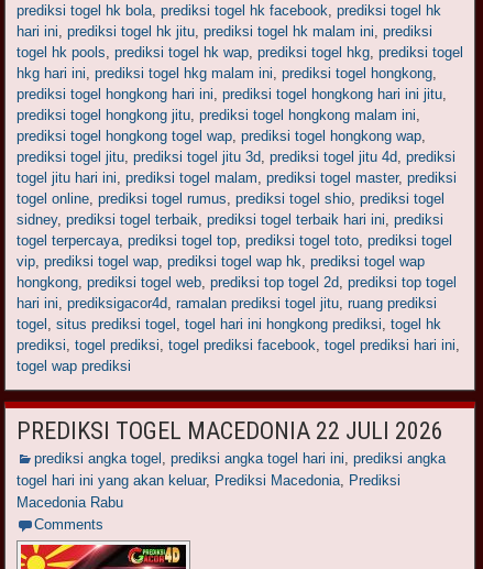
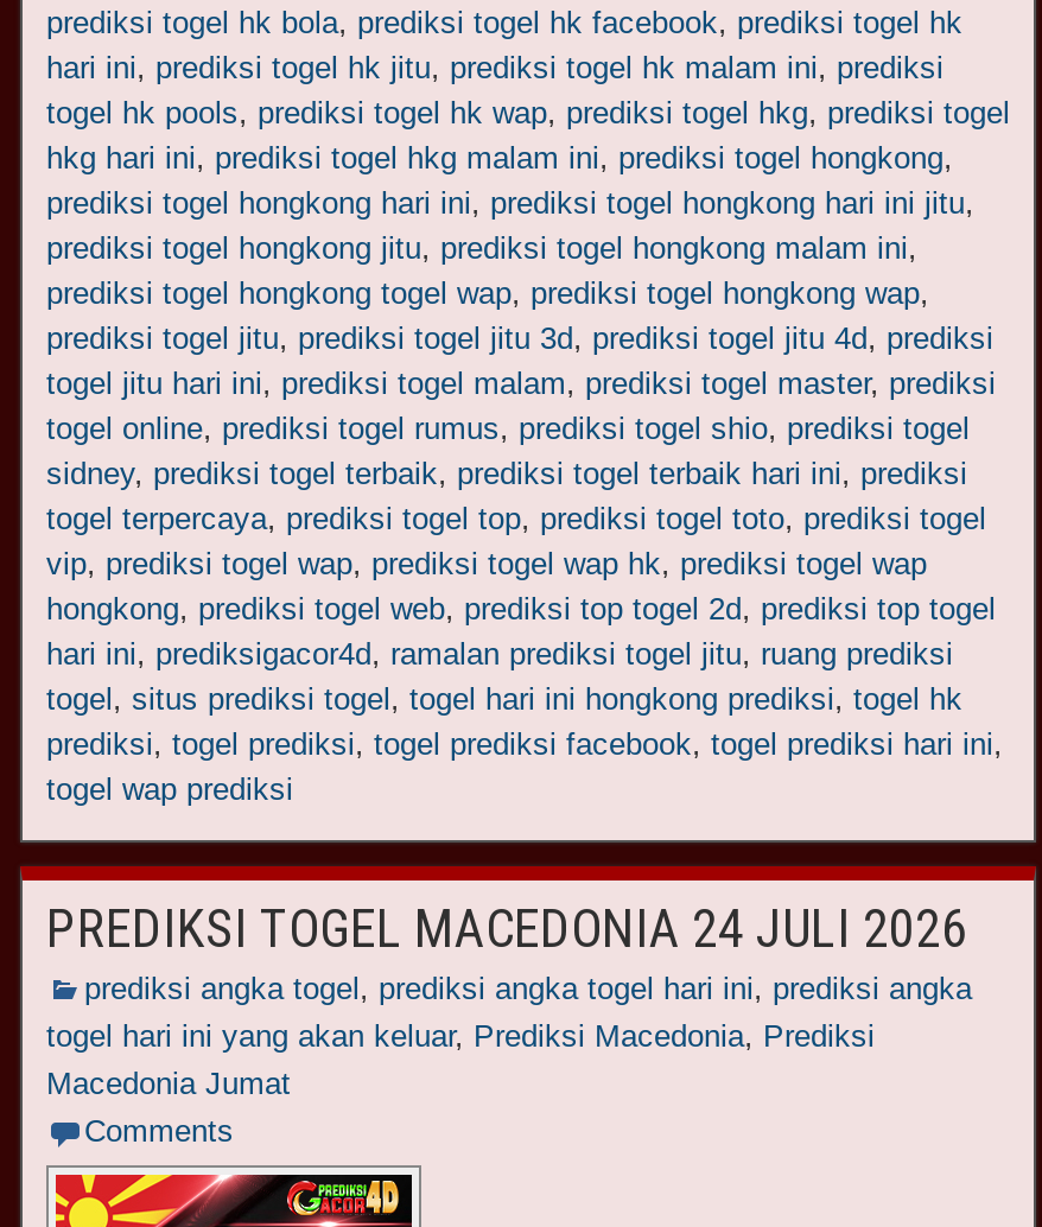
- PREDIKSI TOGEL MACEDONIA 22 JULI 2026
+ PREDIKSI TOGEL MACEDONIA 24 JULI 2026

- Macedonia Rabu
+ Macedonia Jumat
